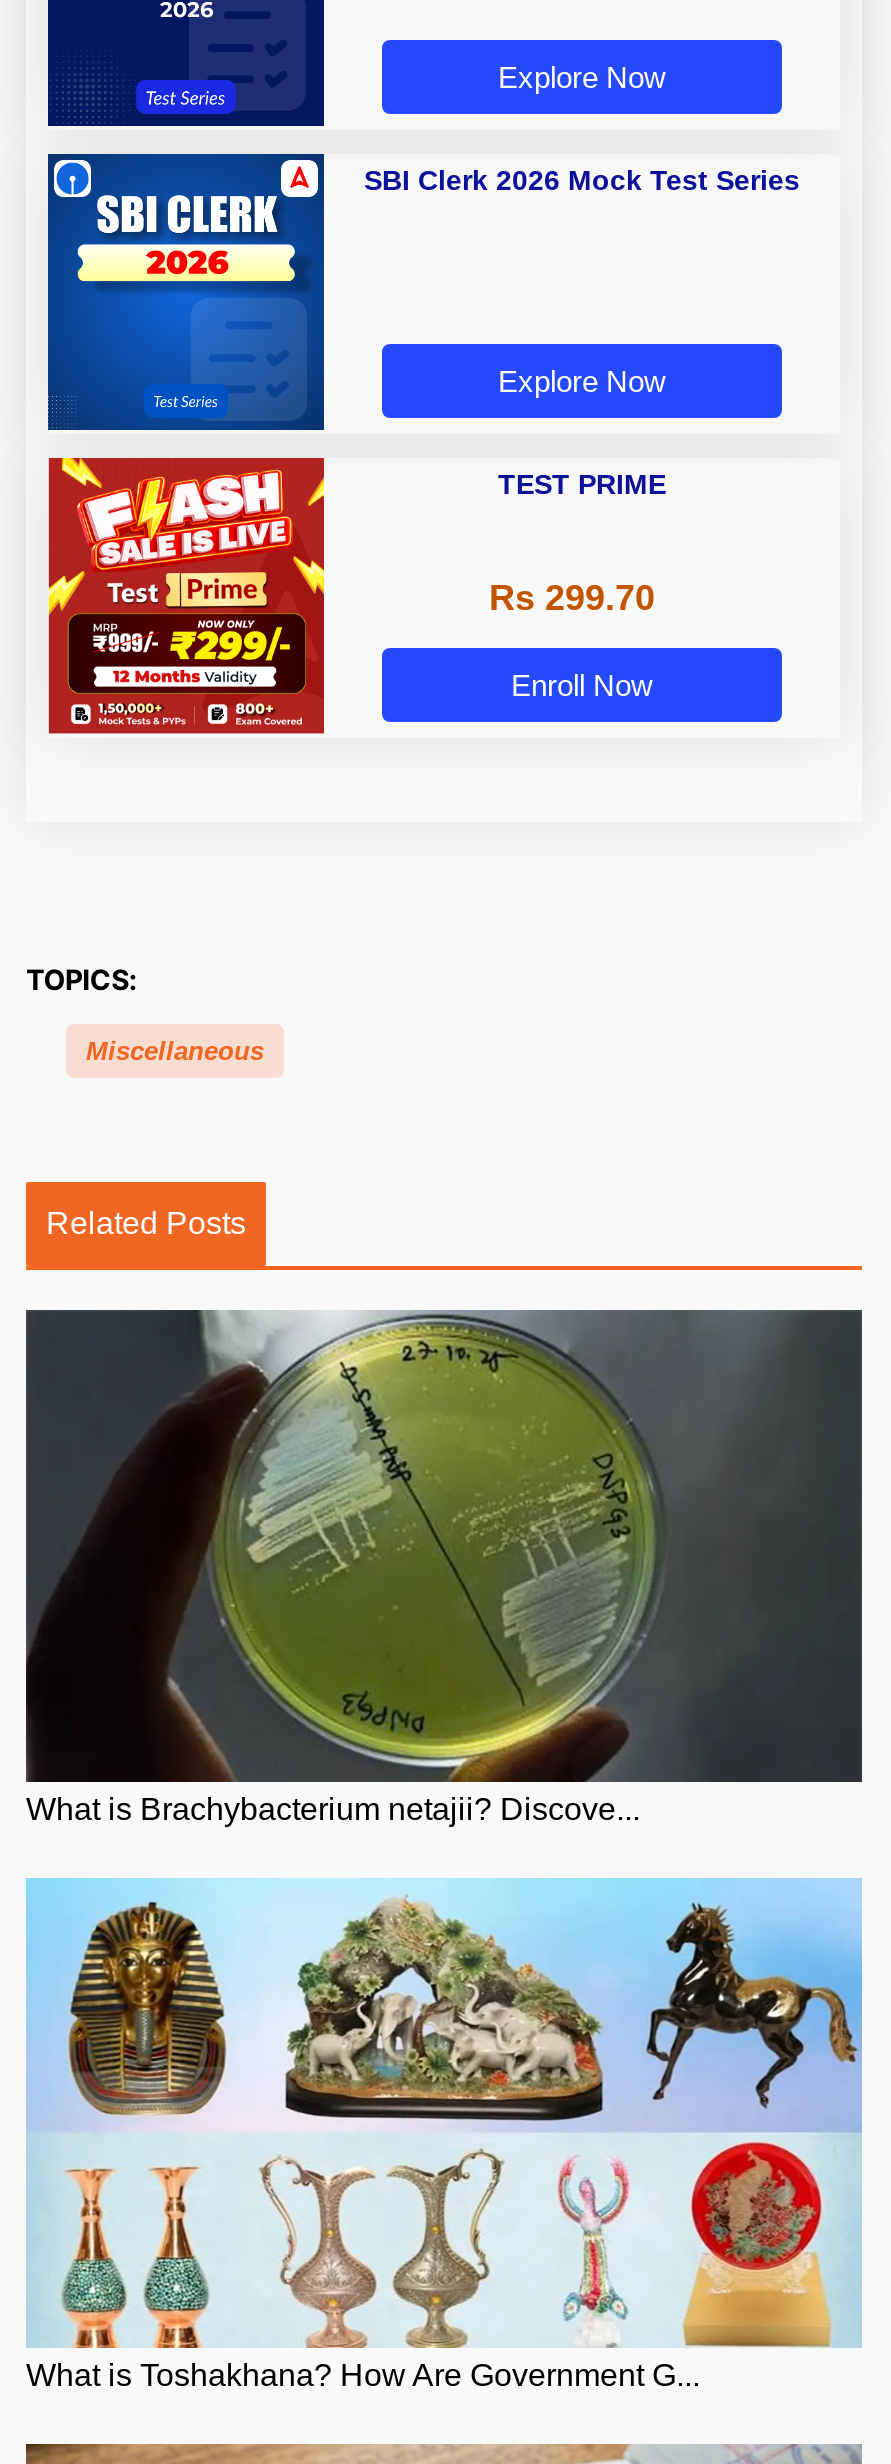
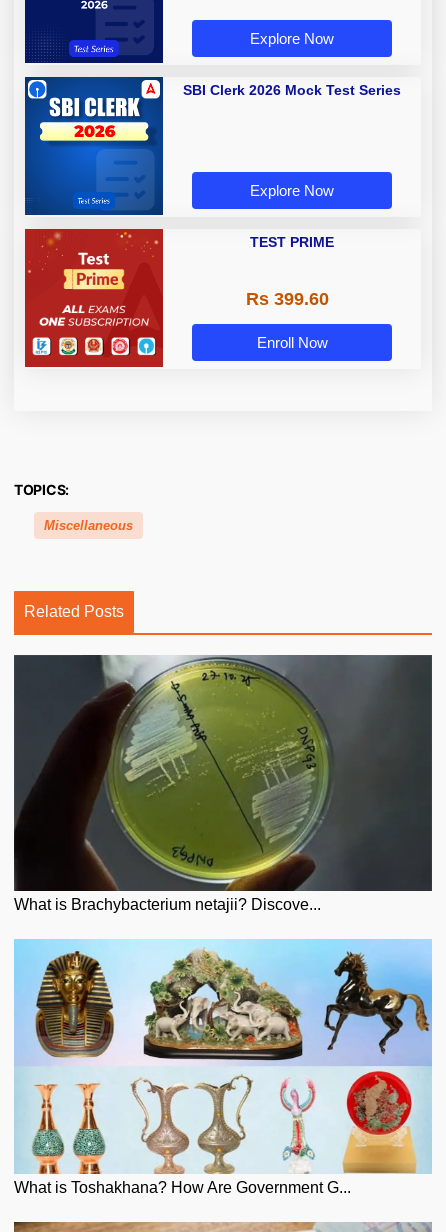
- [image]
+ [image]

- Rs 299.70
+ Rs 399.60
